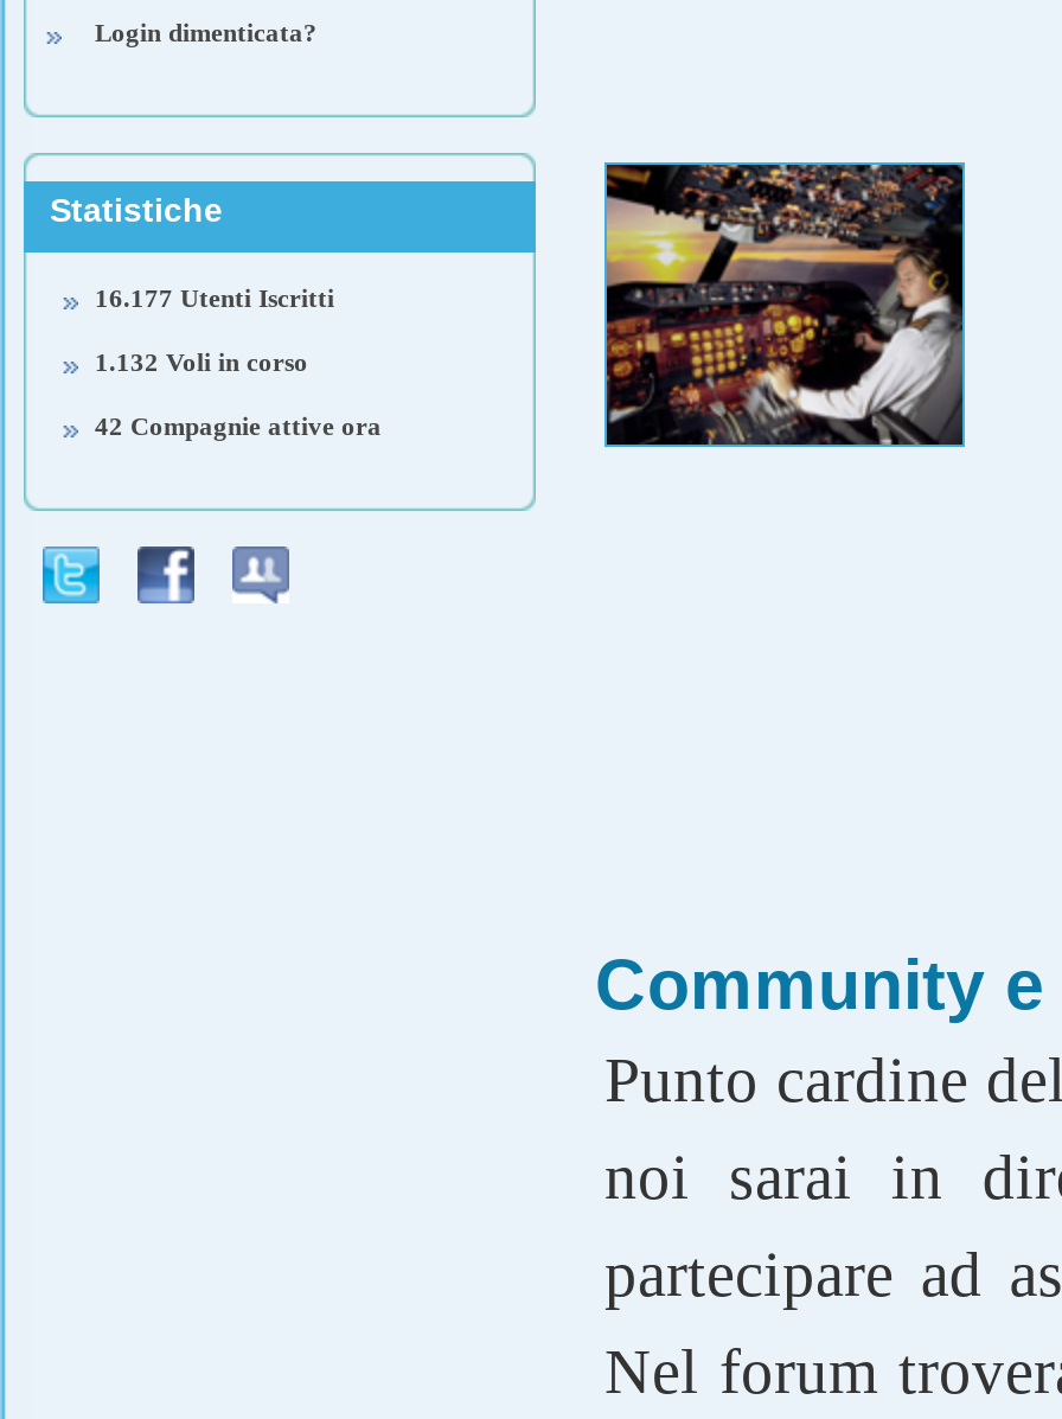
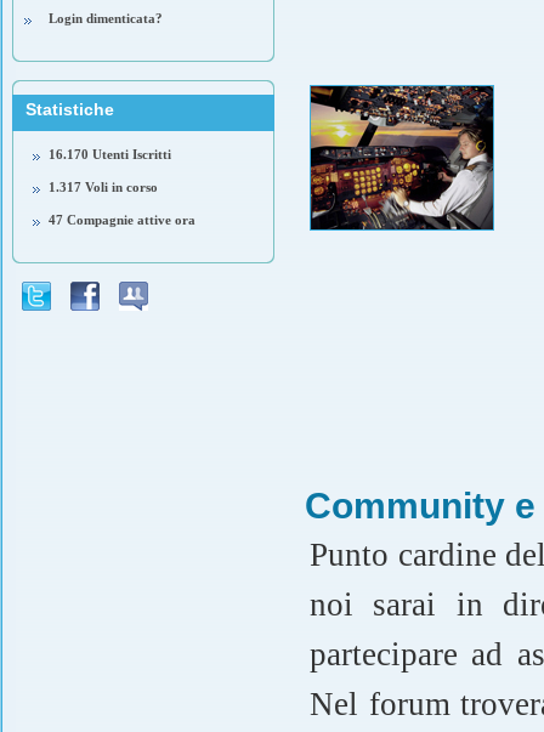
- 16.177 Utenti Iscritti
+ 16.170 Utenti Iscritti

- 1.132 Voli in corso
+ 1.317 Voli in corso

- 42 Compagnie attive ora
+ 47 Compagnie attive ora
